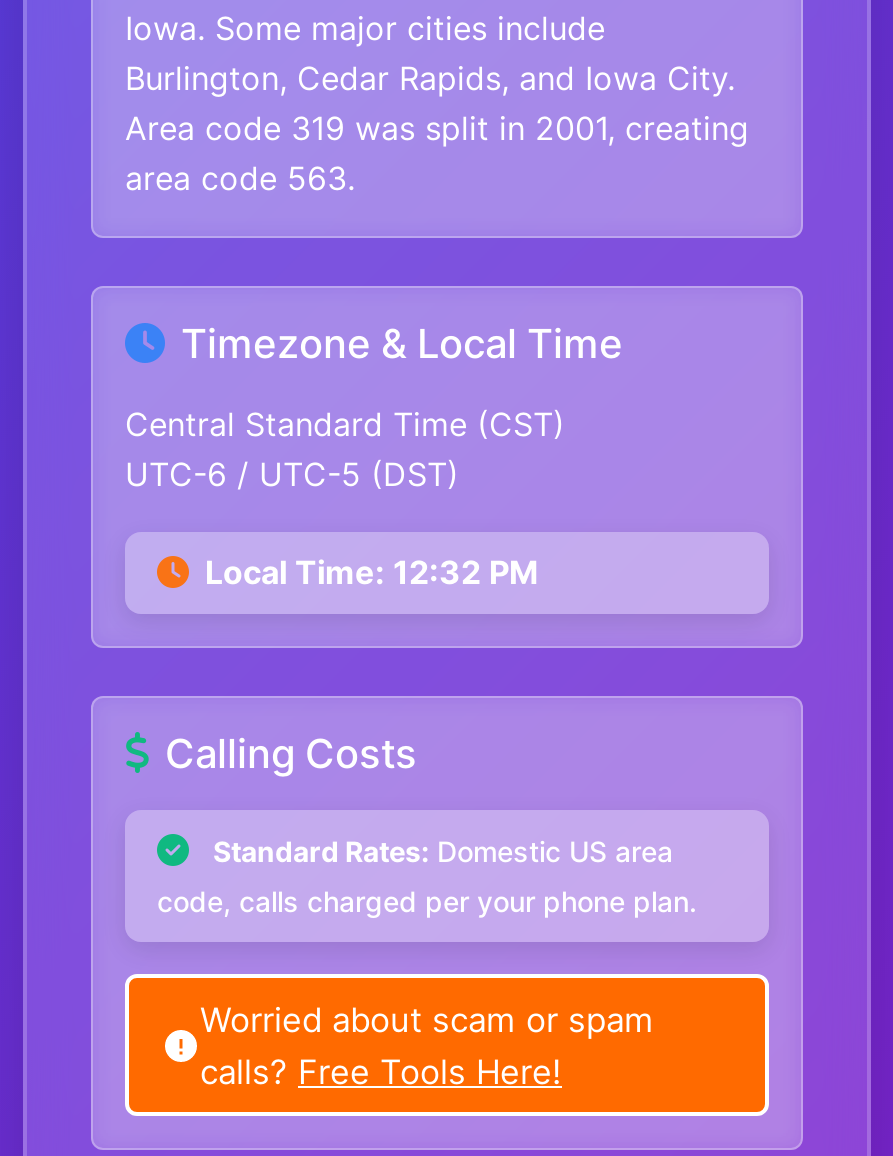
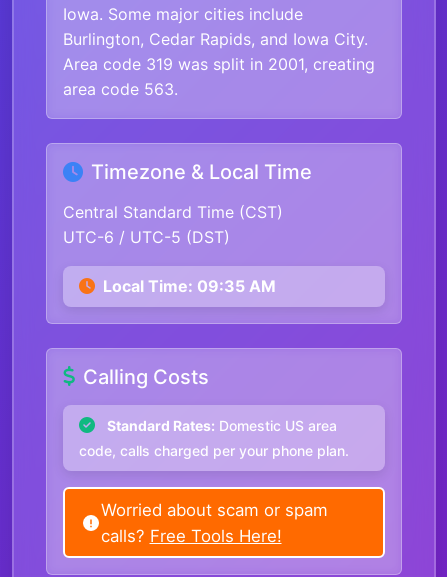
- Local Time: 12:32 PM
+ Local Time: 09:35 AM
